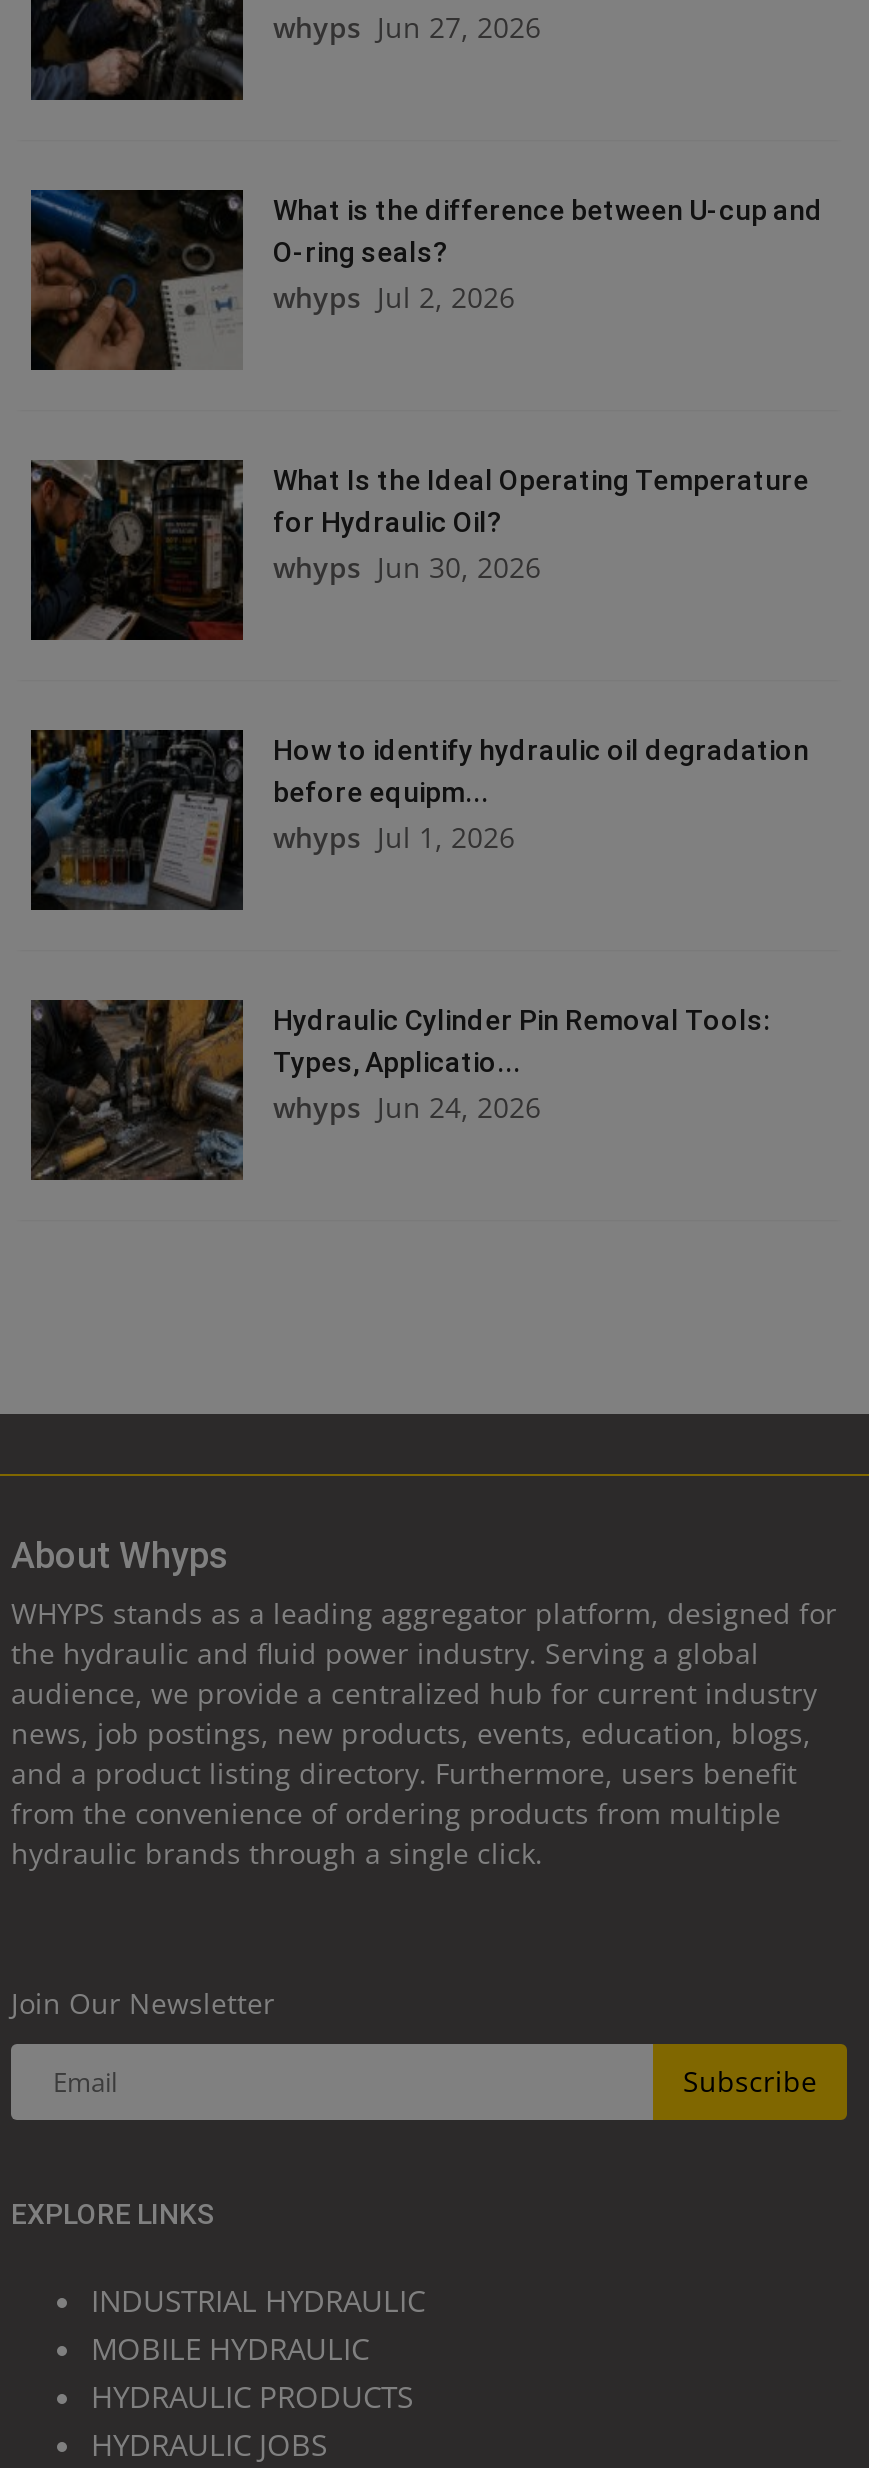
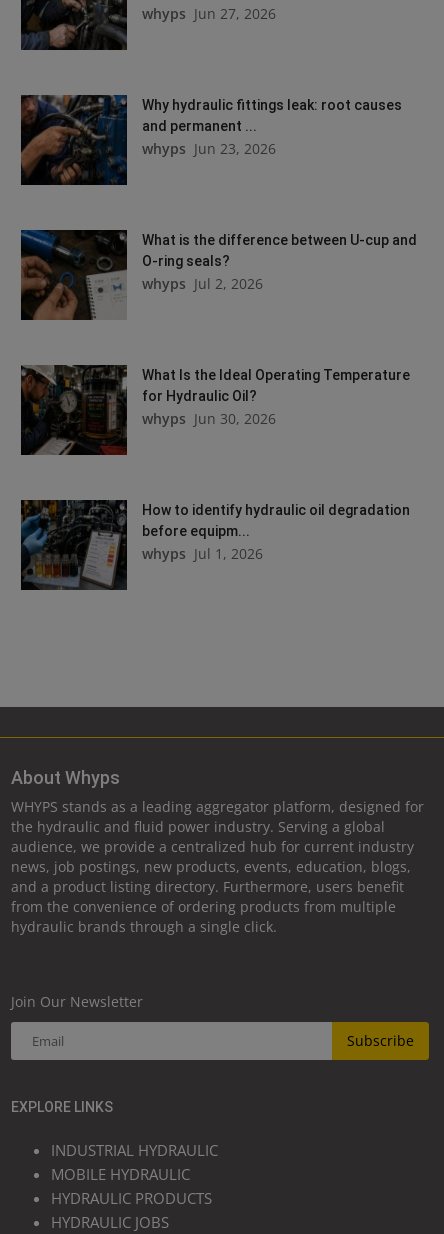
+ [image]
+ Why hydraulic fittings leak: root causes
+ and permanent ...
+ whyps Jun 23, 2026

moved down: [image] | What is the difference between U-cup and | O-ring seals? | ... | before equipm... | whyps Jul 1, 2026

- [image]
- Hydraulic Cylinder Pin Removal Tools:
- Types, Applicatio...
- whyps Jun 24, 2026
